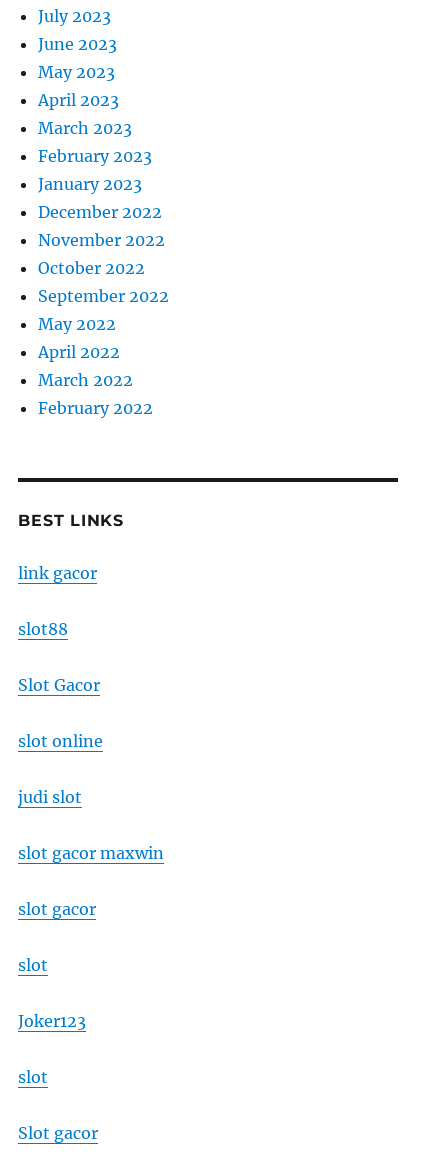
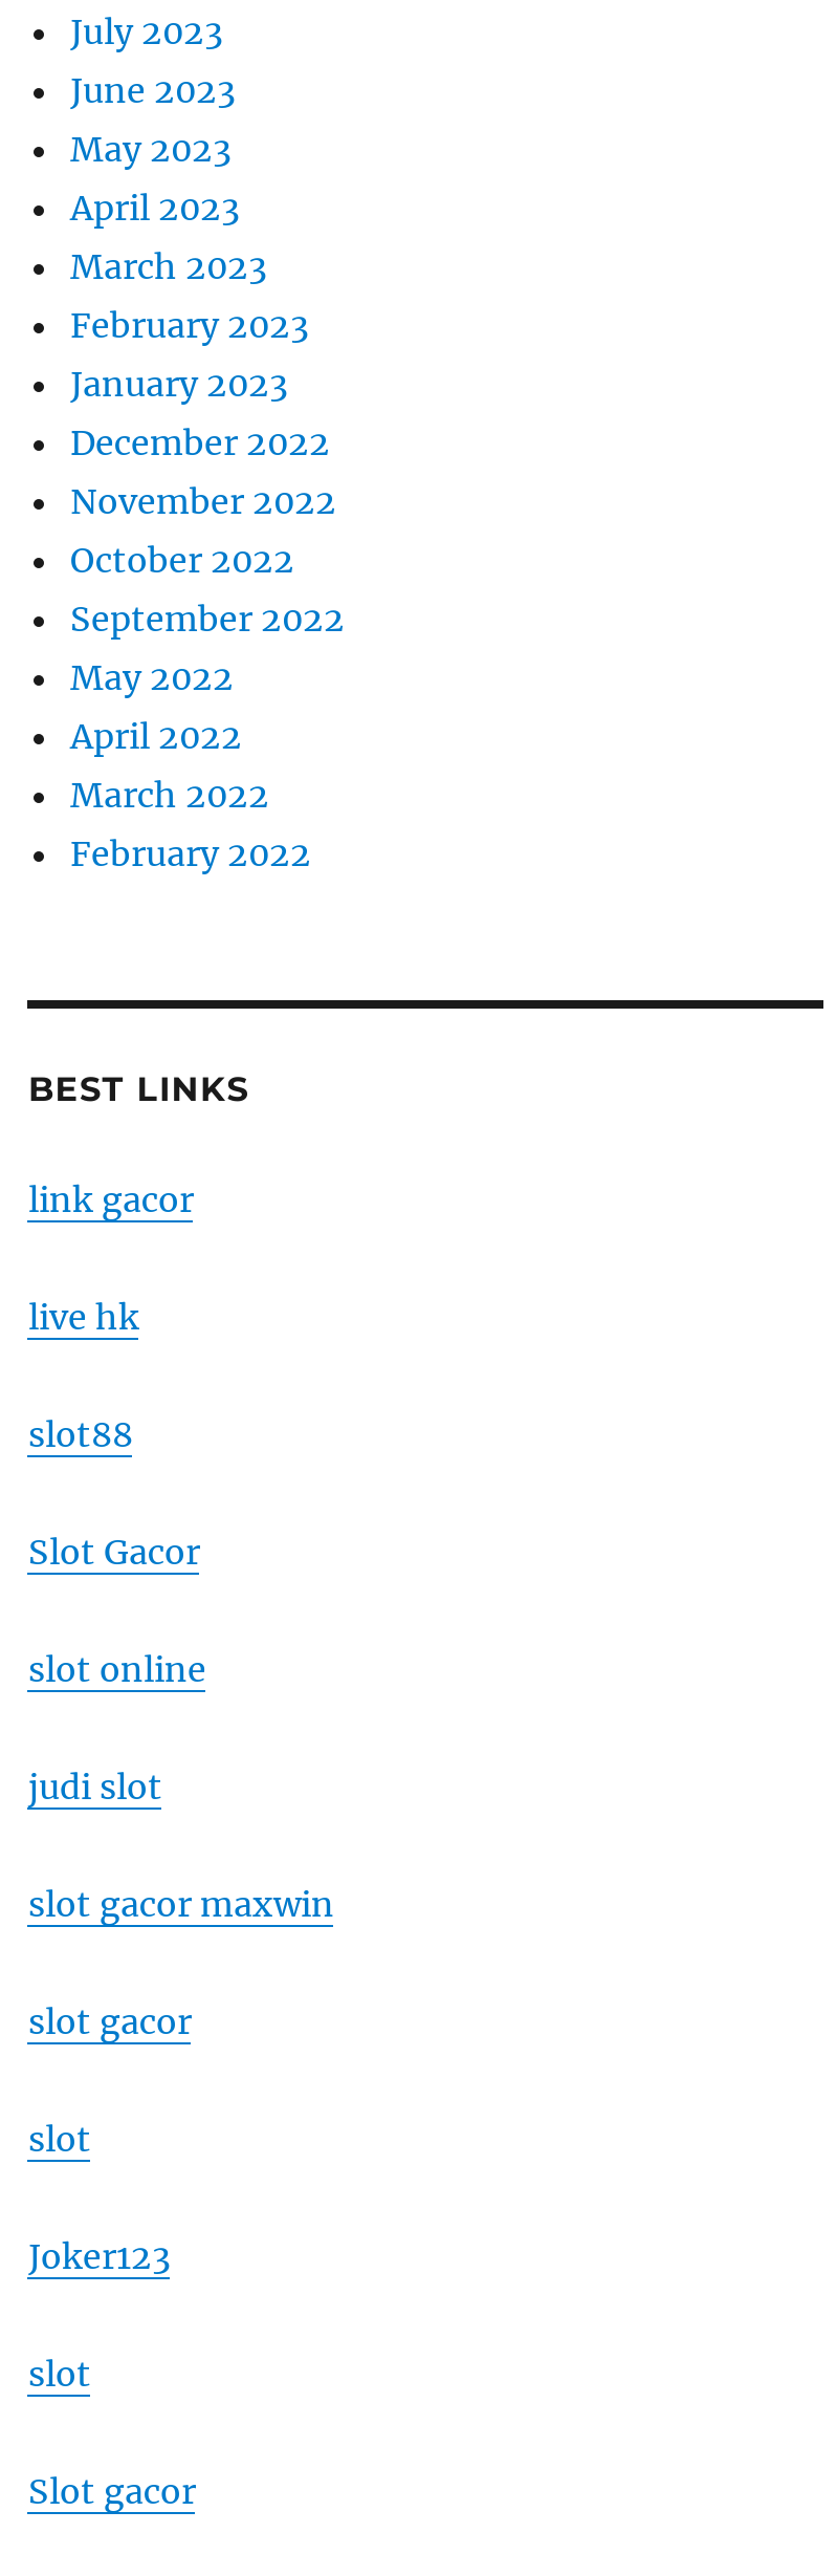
+ live hk
